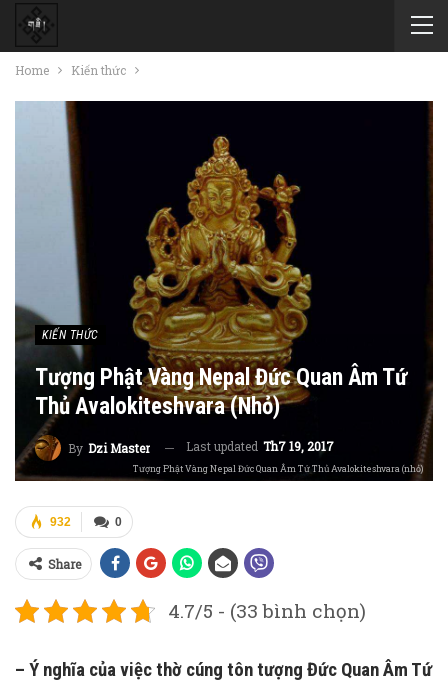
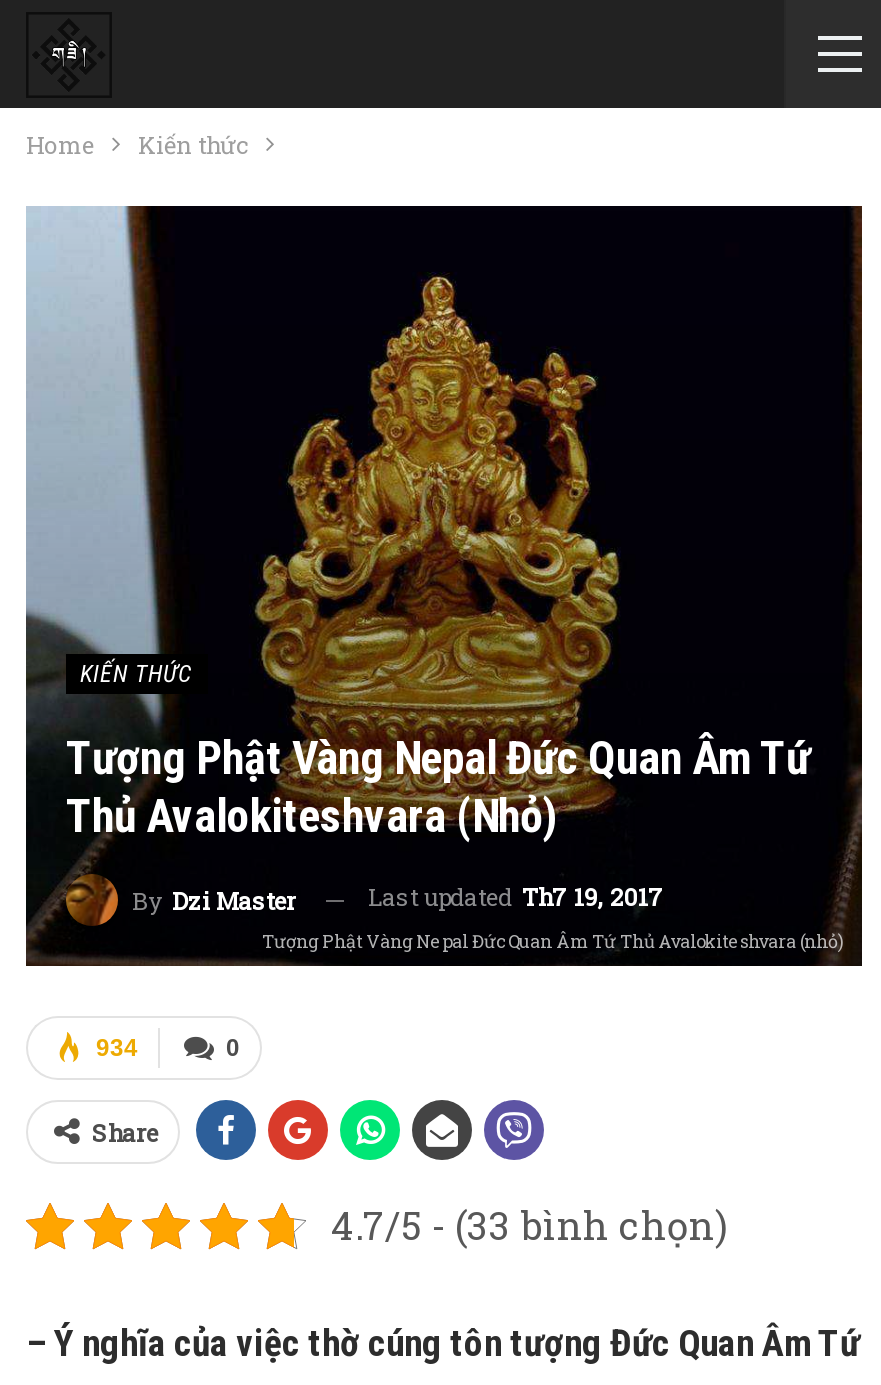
- 932
+ 934
